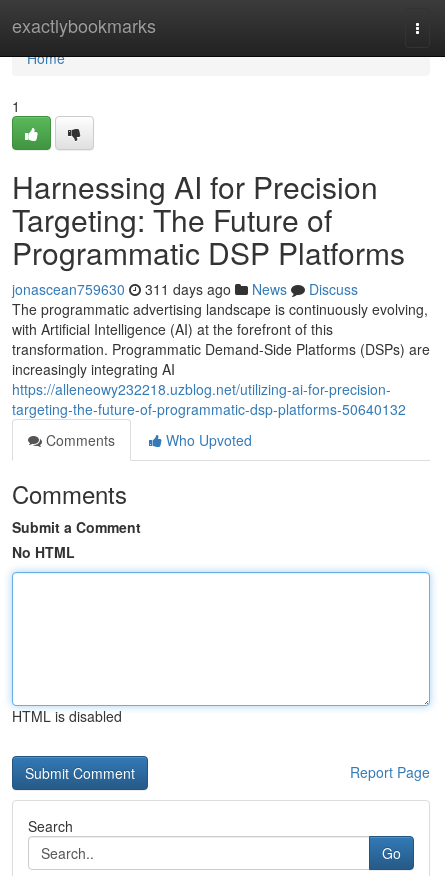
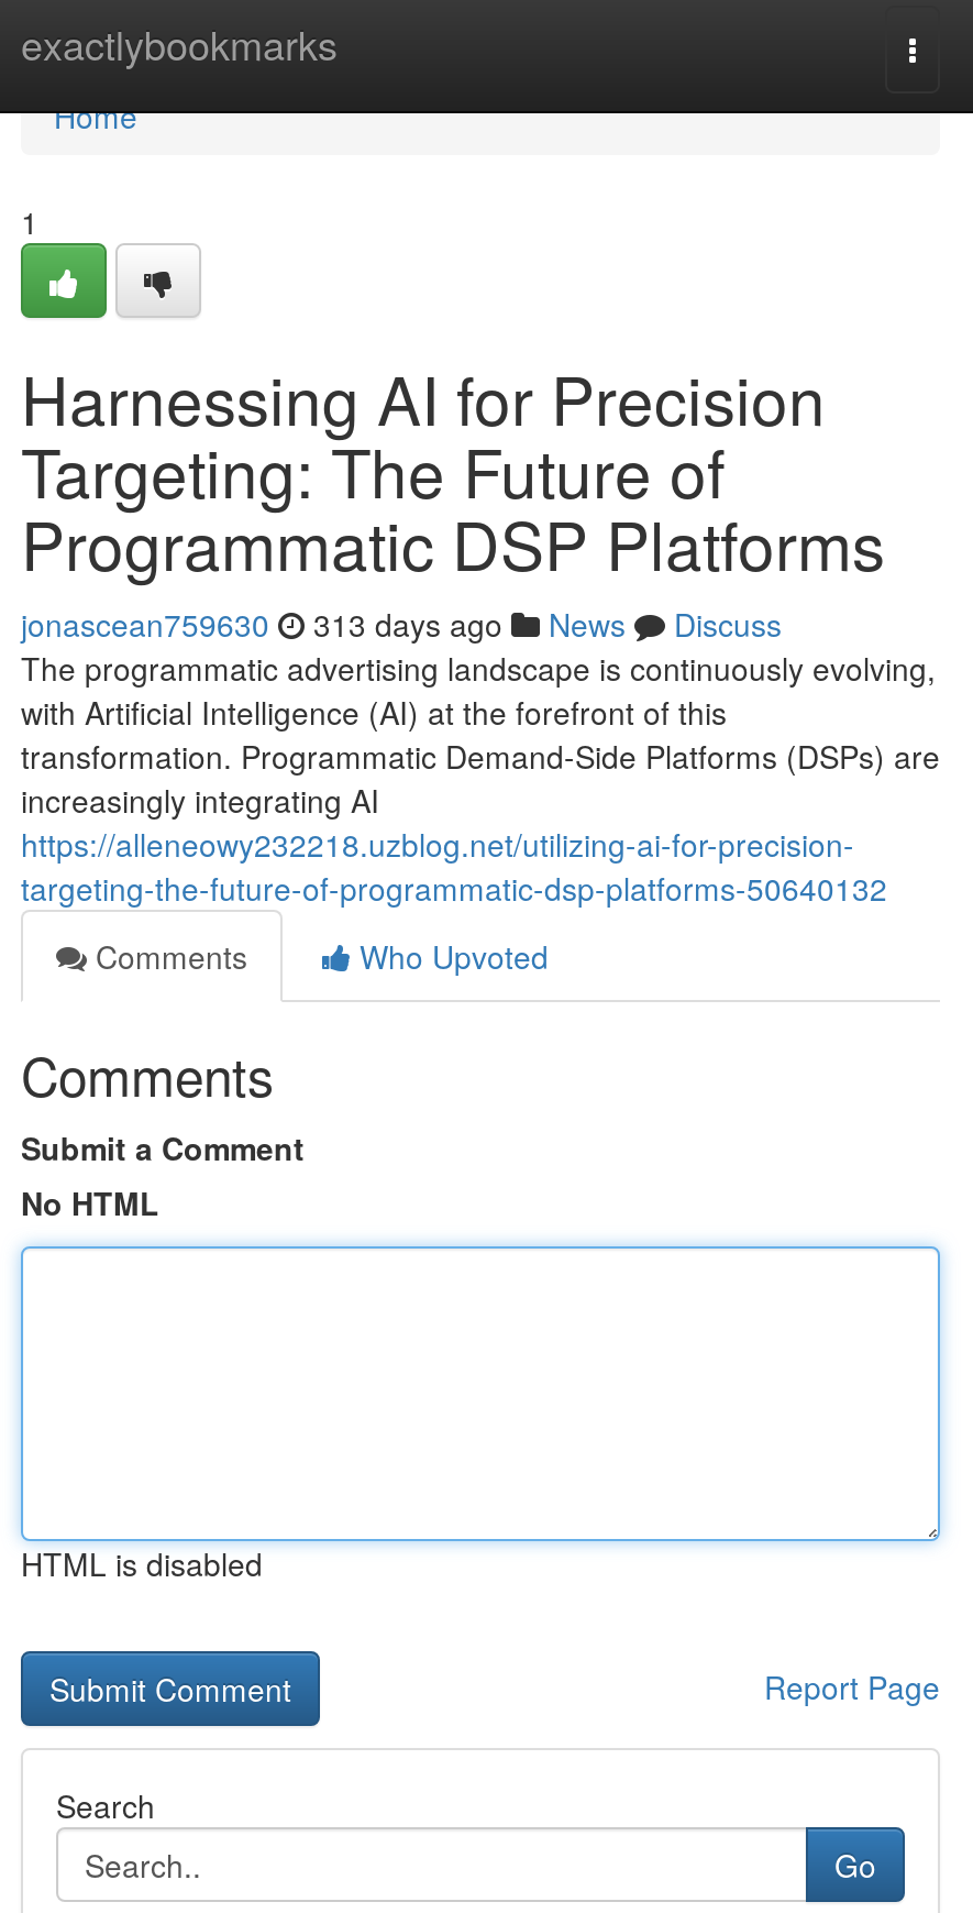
- jonascean759630 311 days ago News Discuss
+ jonascean759630 313 days ago News Discuss
